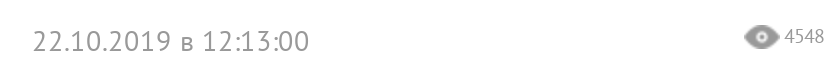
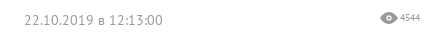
- 4548
+ 4544
